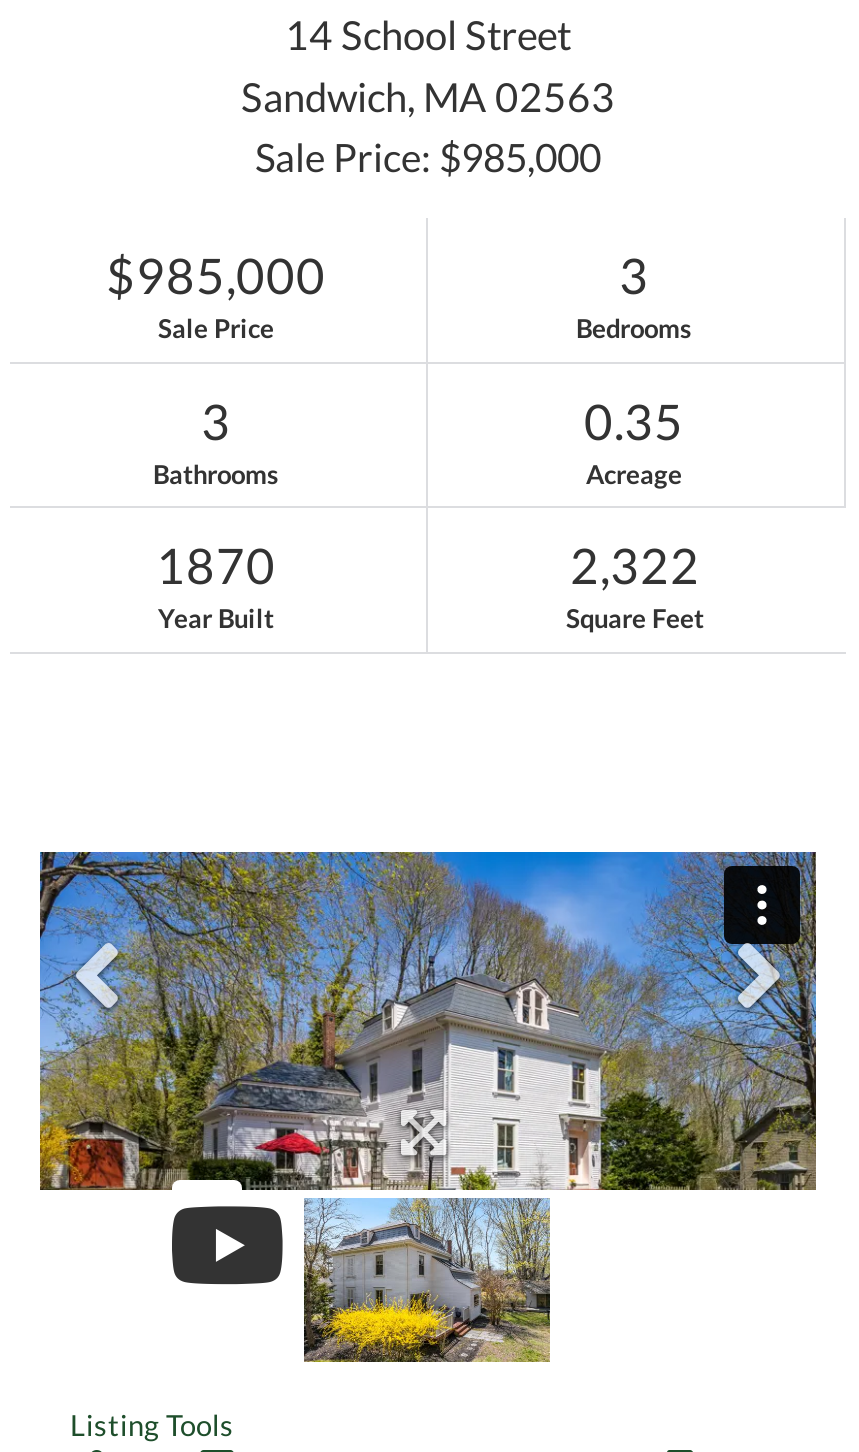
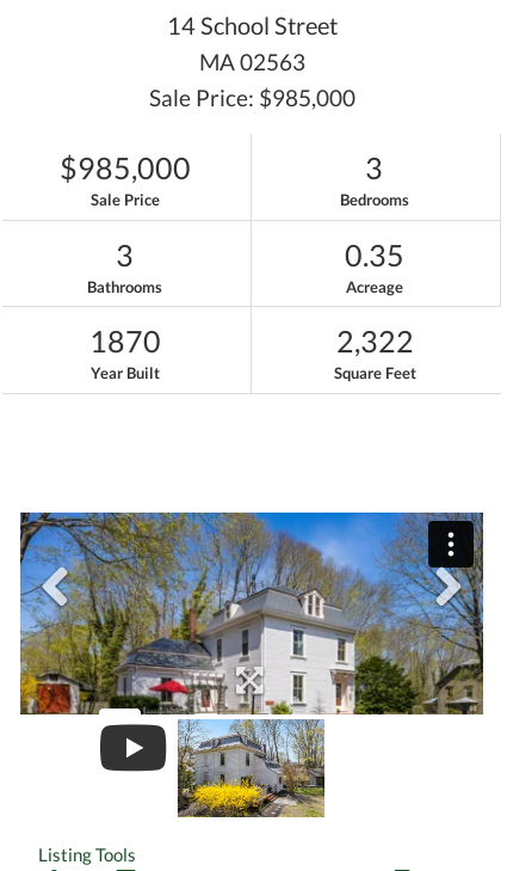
- Sandwich, MA 02563
+ MA 02563
